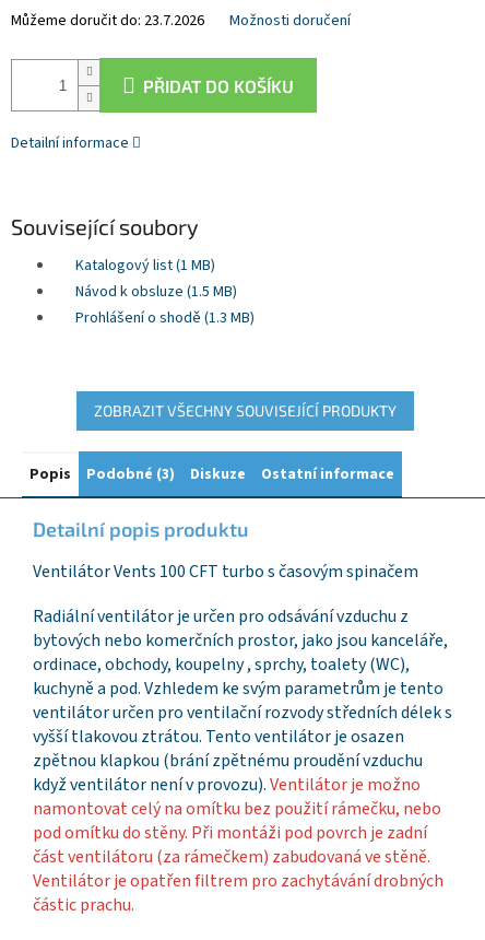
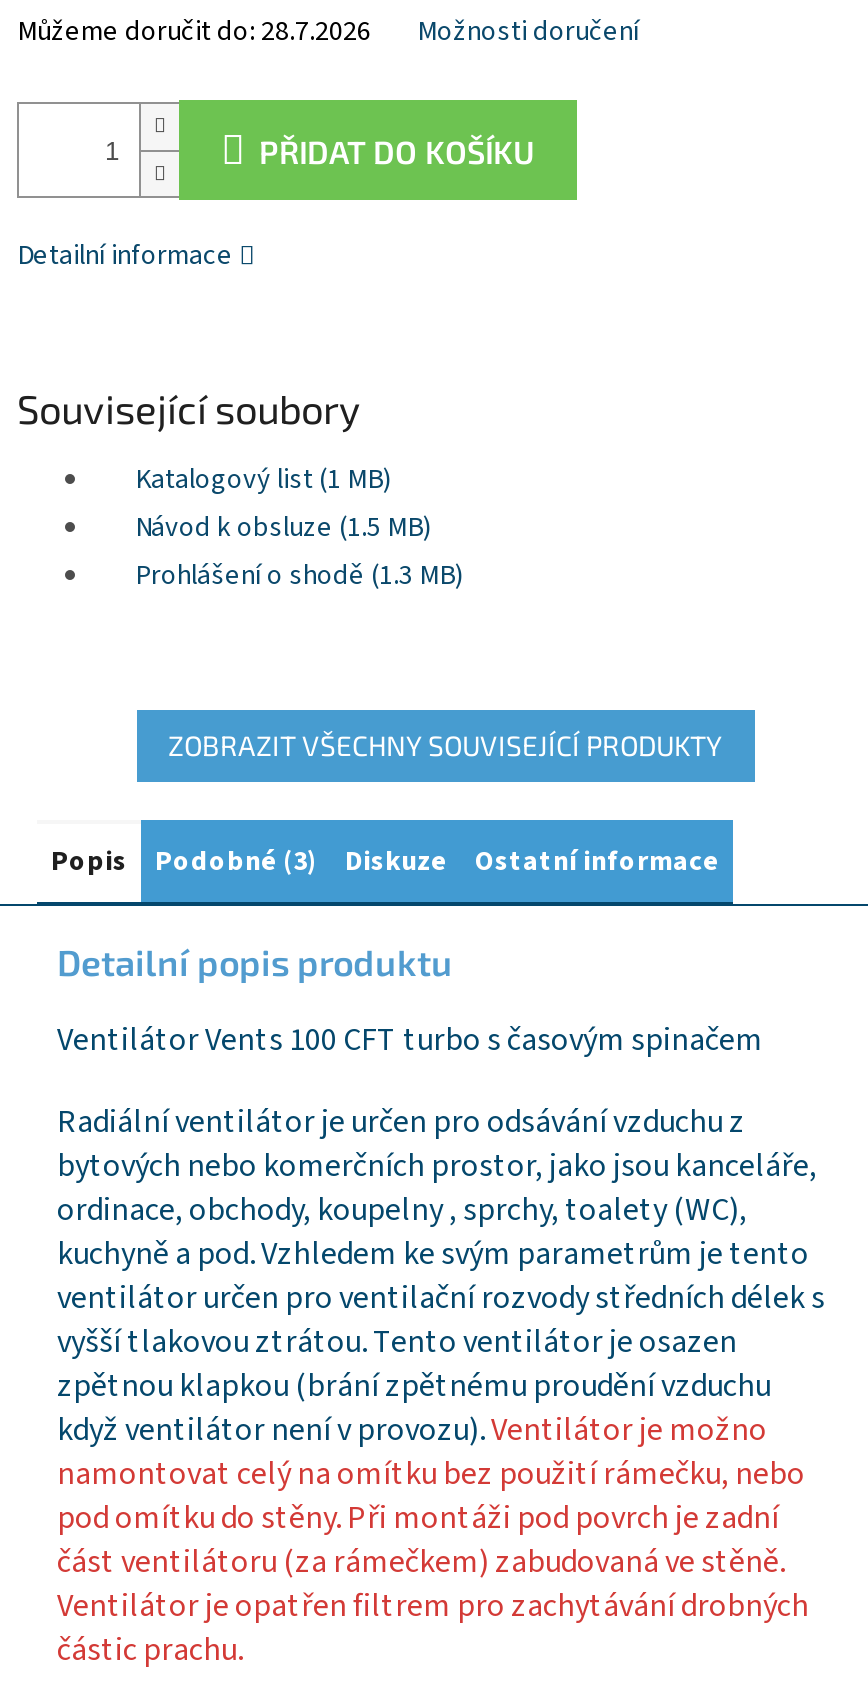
- Můžeme doručit do: 23.7.2026
+ Můžeme doručit do: 28.7.2026
